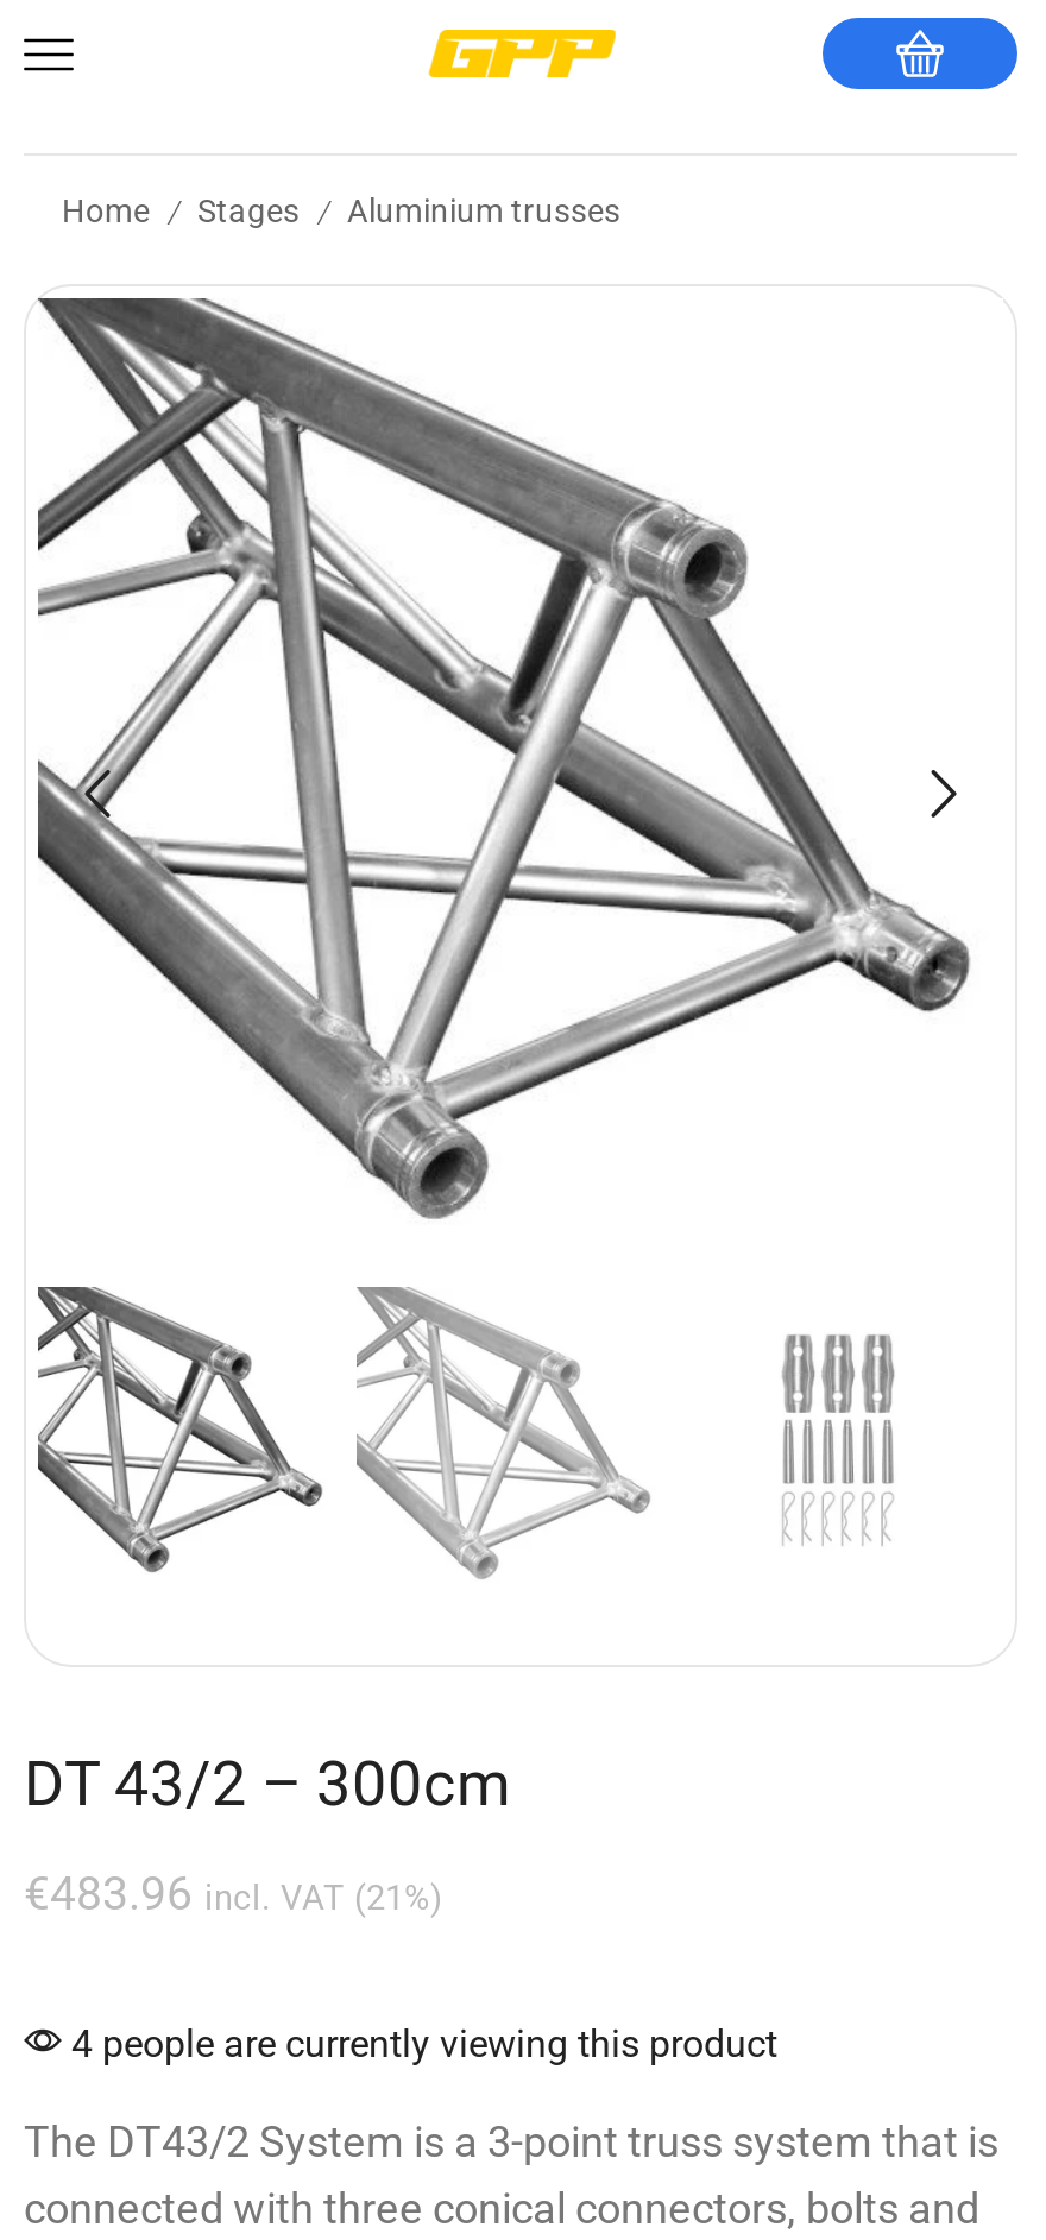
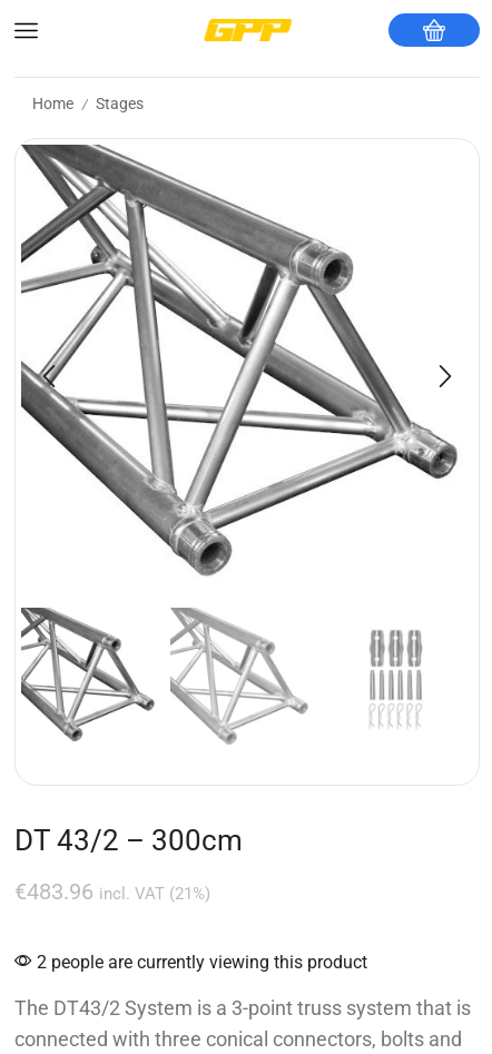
- Home / Stages / Aluminium trusses
+ Home / Stages

- 4 people are currently viewing this product
+ 2 people are currently viewing this product
